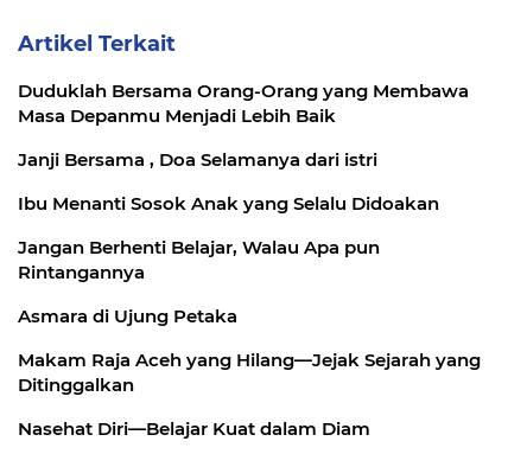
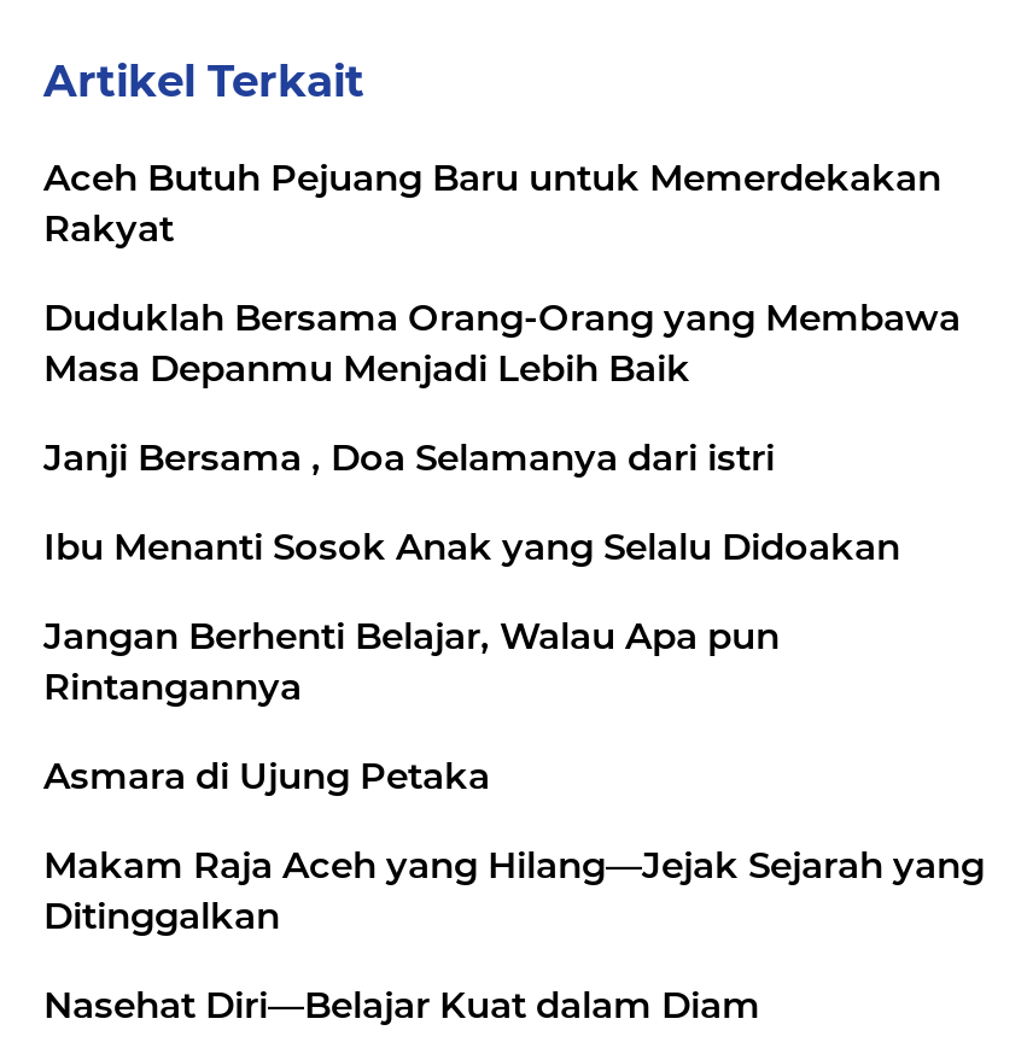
+ Aceh Butuh Pejuang Baru untuk Memerdekakan
+ Rakyat
